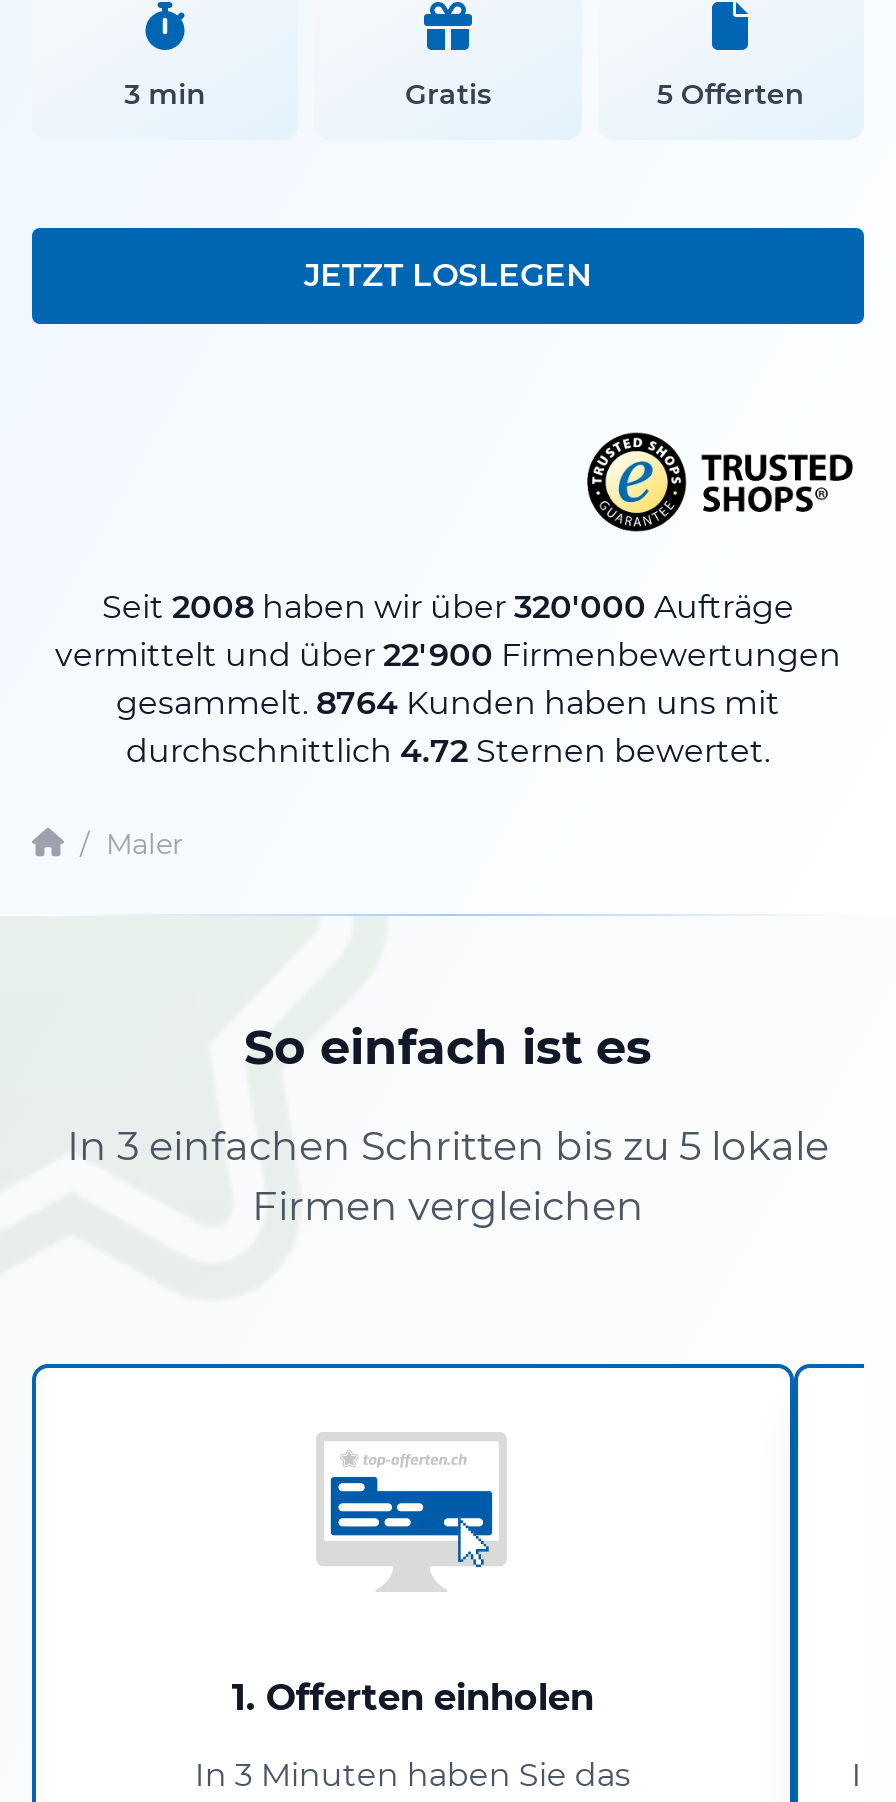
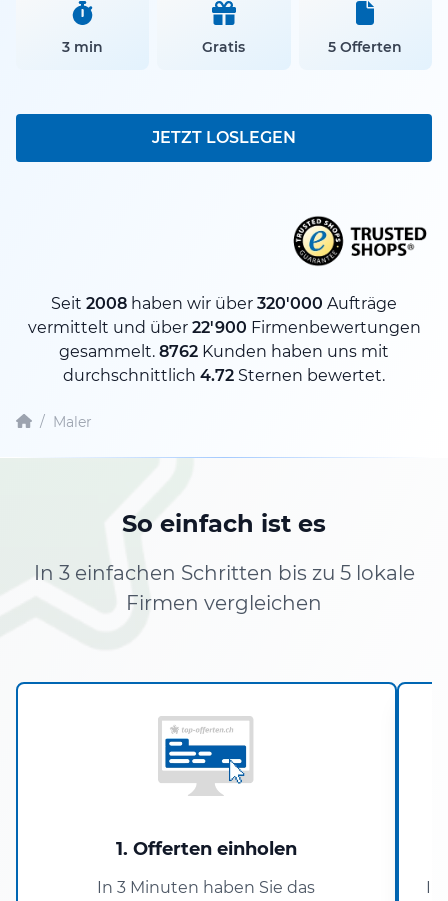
- gesammelt. 8764 Kunden haben uns mit
+ gesammelt. 8762 Kunden haben uns mit
